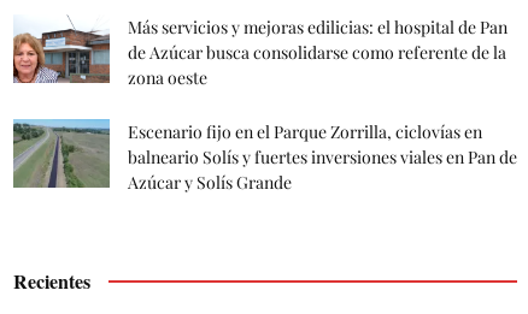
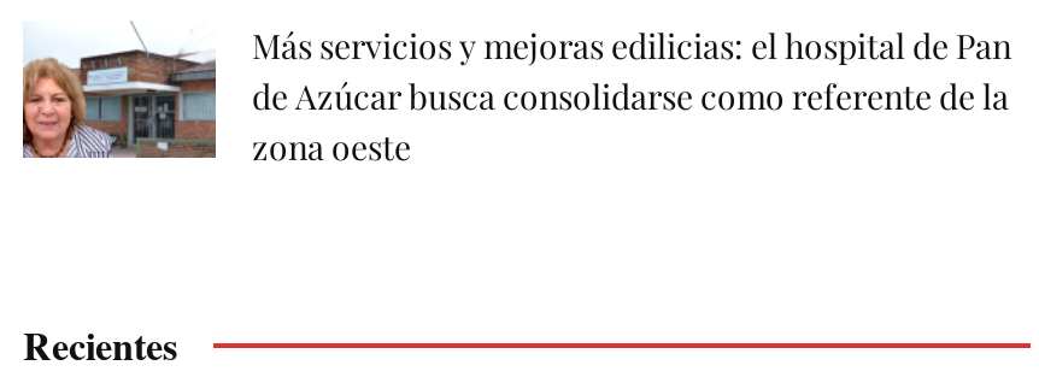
- [image]
- Escenario fijo en el Parque Zorrilla, ciclovías en
- balneario Solís y fuertes inversiones viales en Pan de
- Azúcar y Solís Grande
